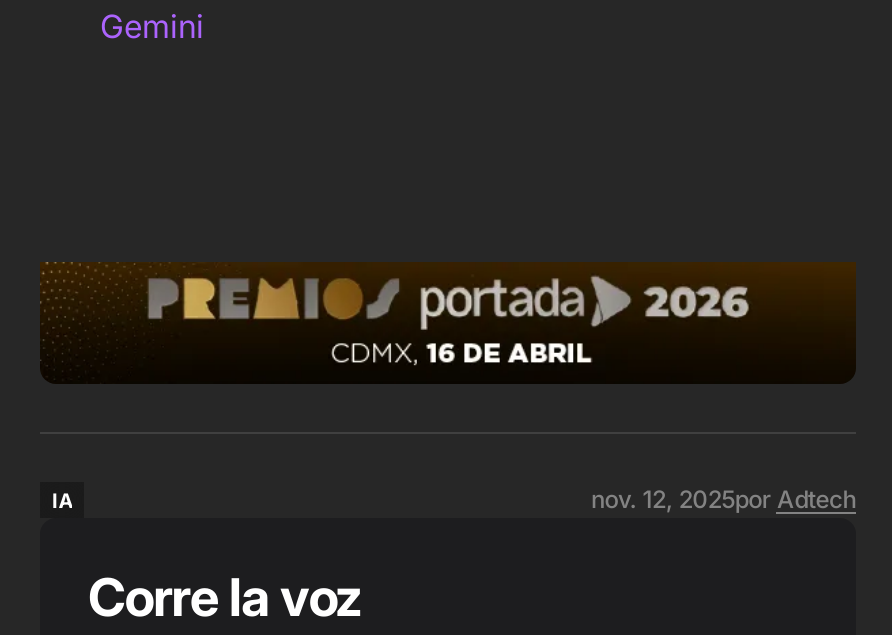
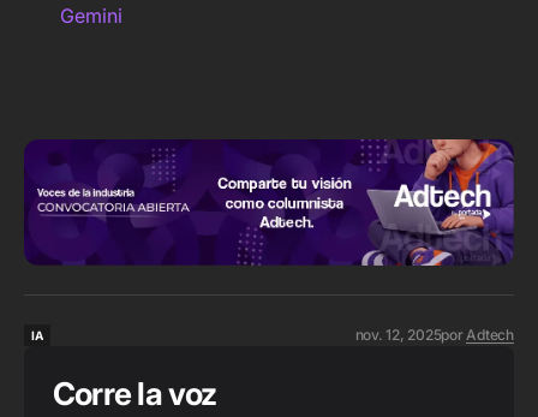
- [image]
+ [image]
